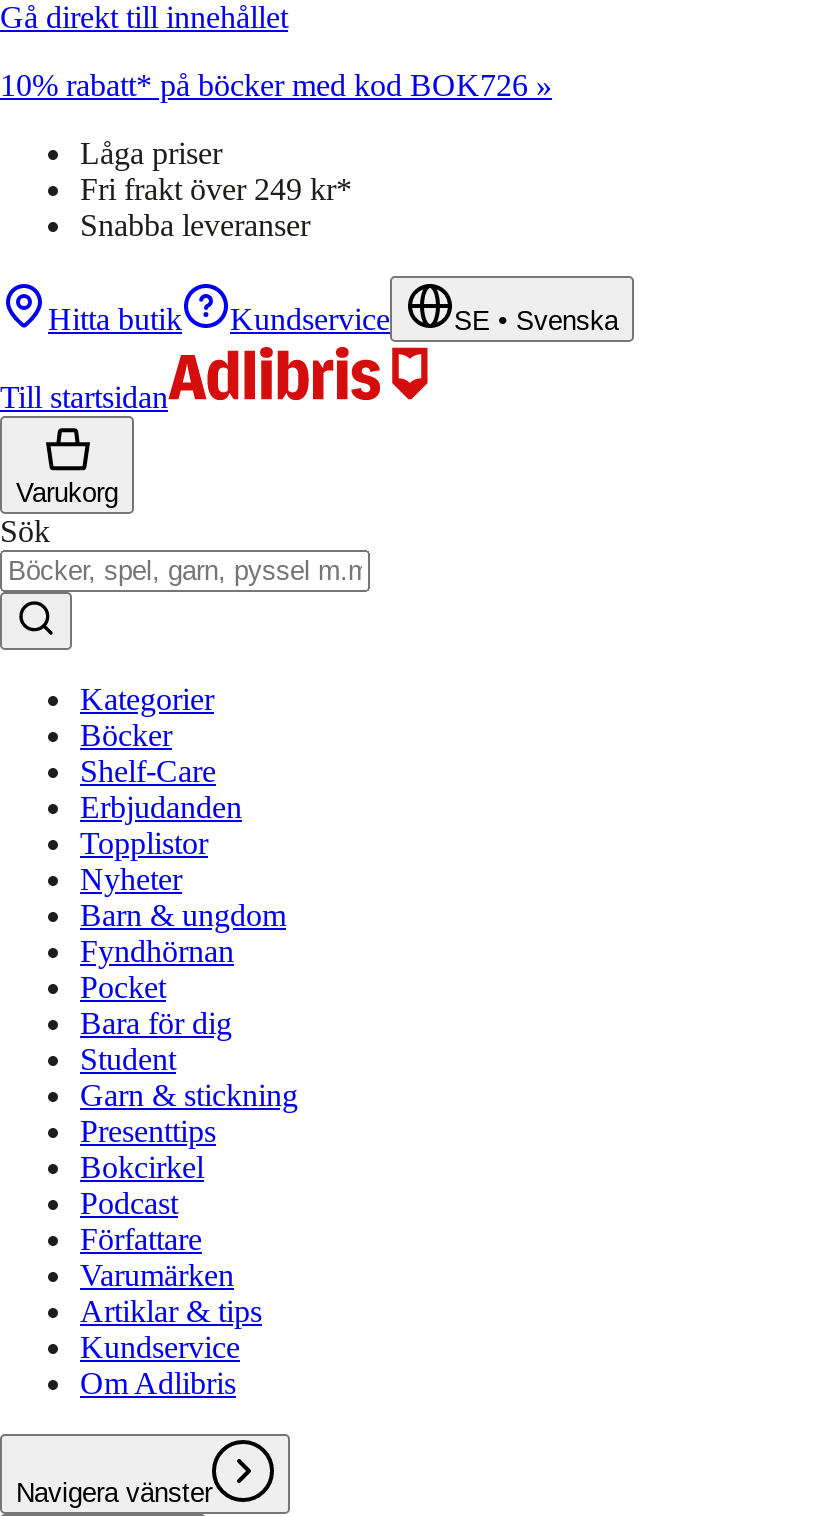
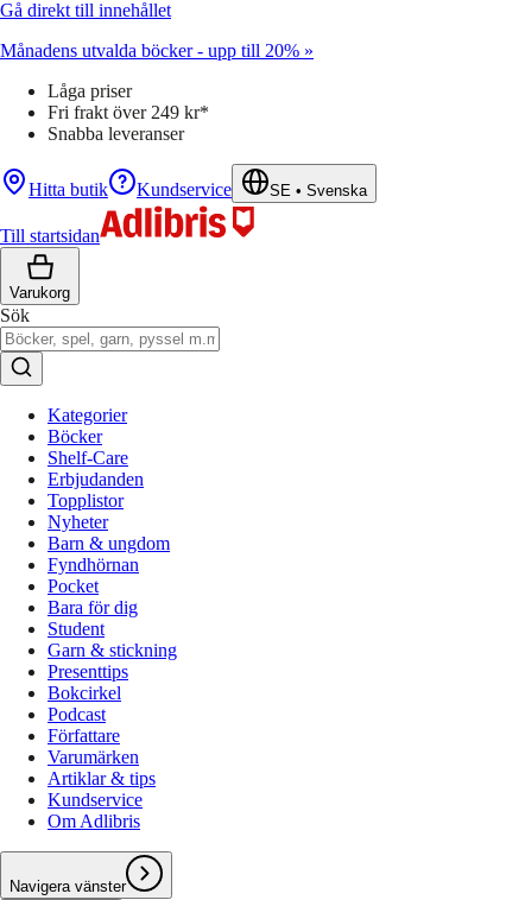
- 10% rabatt* på böcker med kod BOK726 »
+ Månadens utvalda böcker - upp till 20% »
